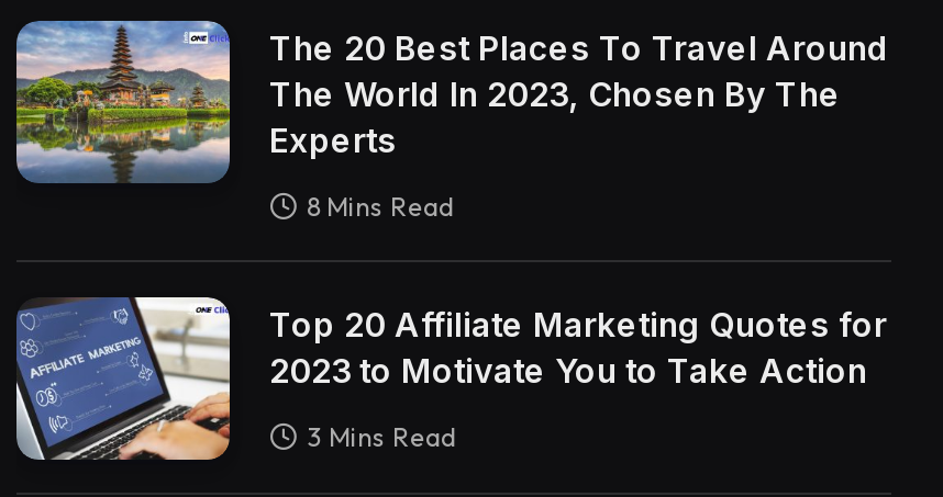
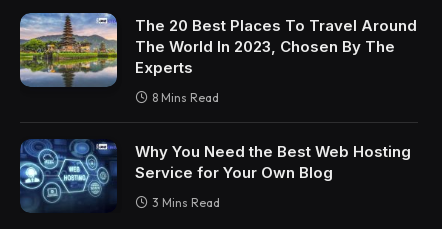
- [image]
- Top 20 Affiliate Marketing Quotes for
- 2023 to Motivate You to Take Action
+ [image]
+ Why You Need the Best Web Hosting
+ Service for Your Own Blog
